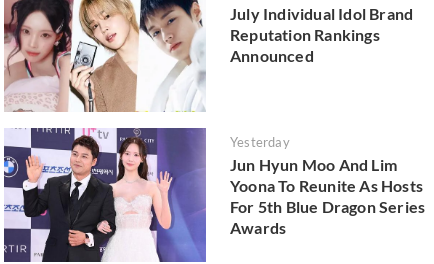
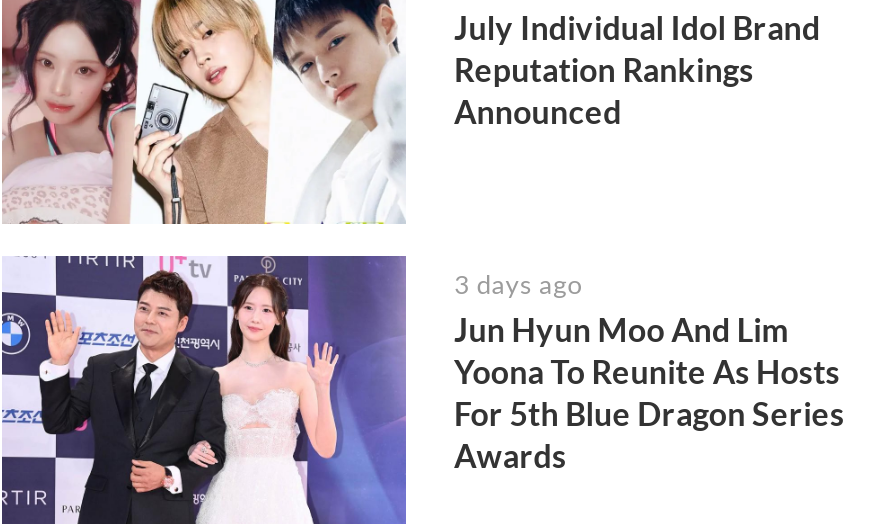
- Yesterday
+ 3 days ago
